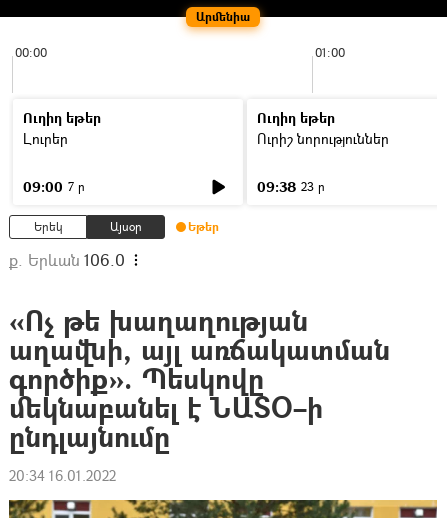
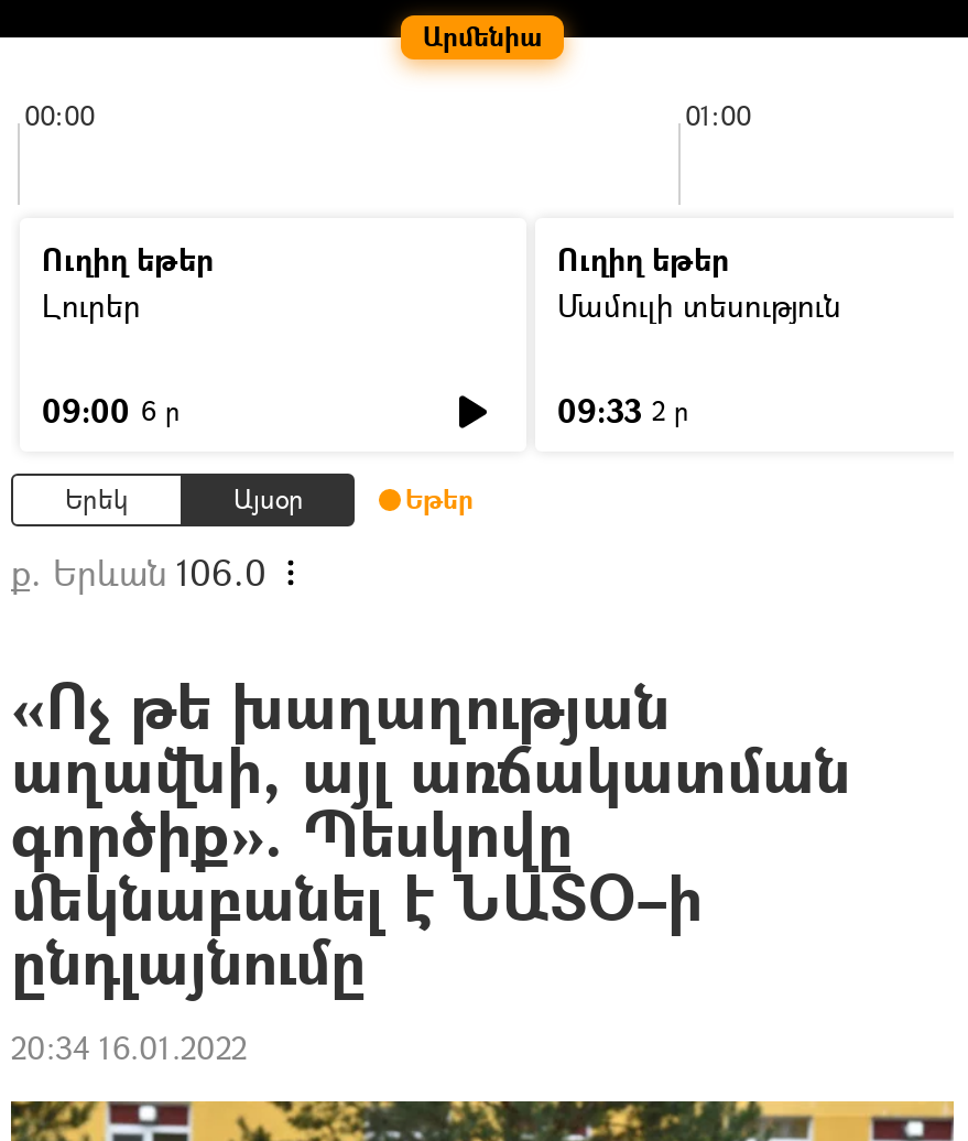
- Ուրիշ նորություններ
+ Մամուլի տեսություն

- 09:00 7 ր
+ 09:00 6 ր

- 09:38 23 ր
+ 09:33 2 ր
